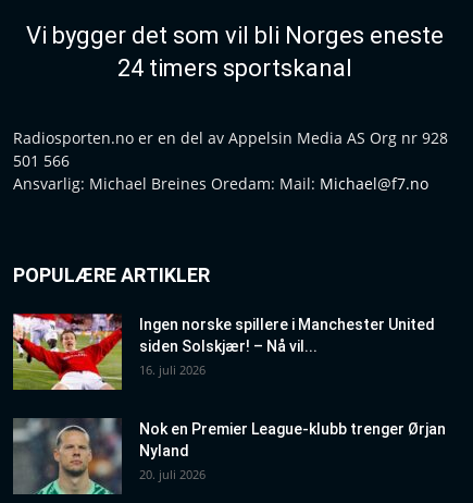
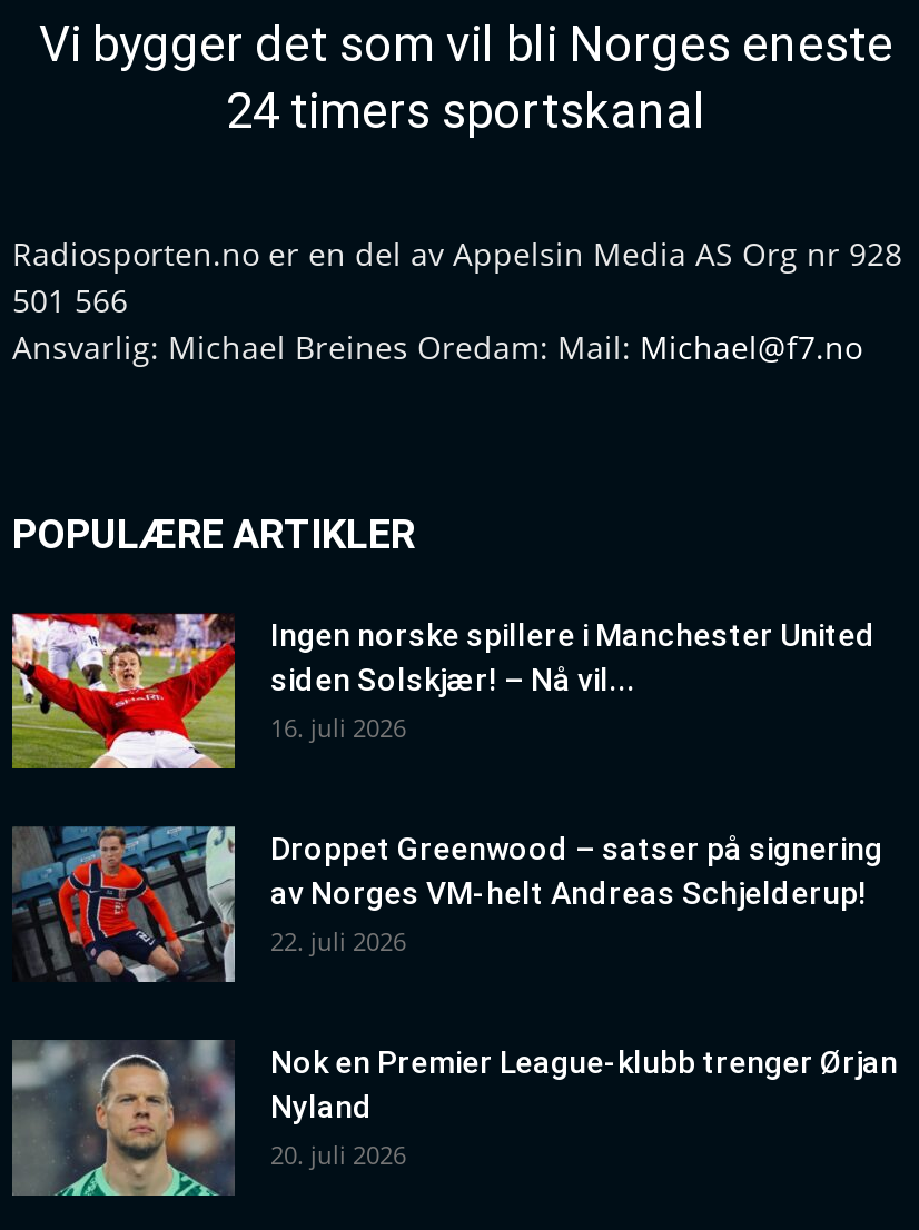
+ [image]
+ Droppet Greenwood – satser på signering
+ av Norges VM-helt Andreas Schjelderup!
+ 22. juli 2026
